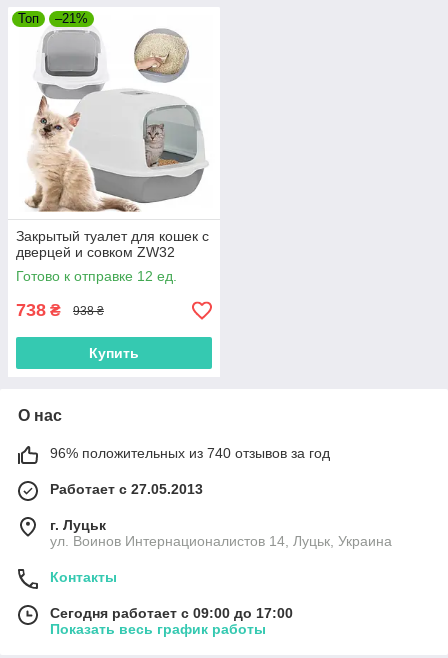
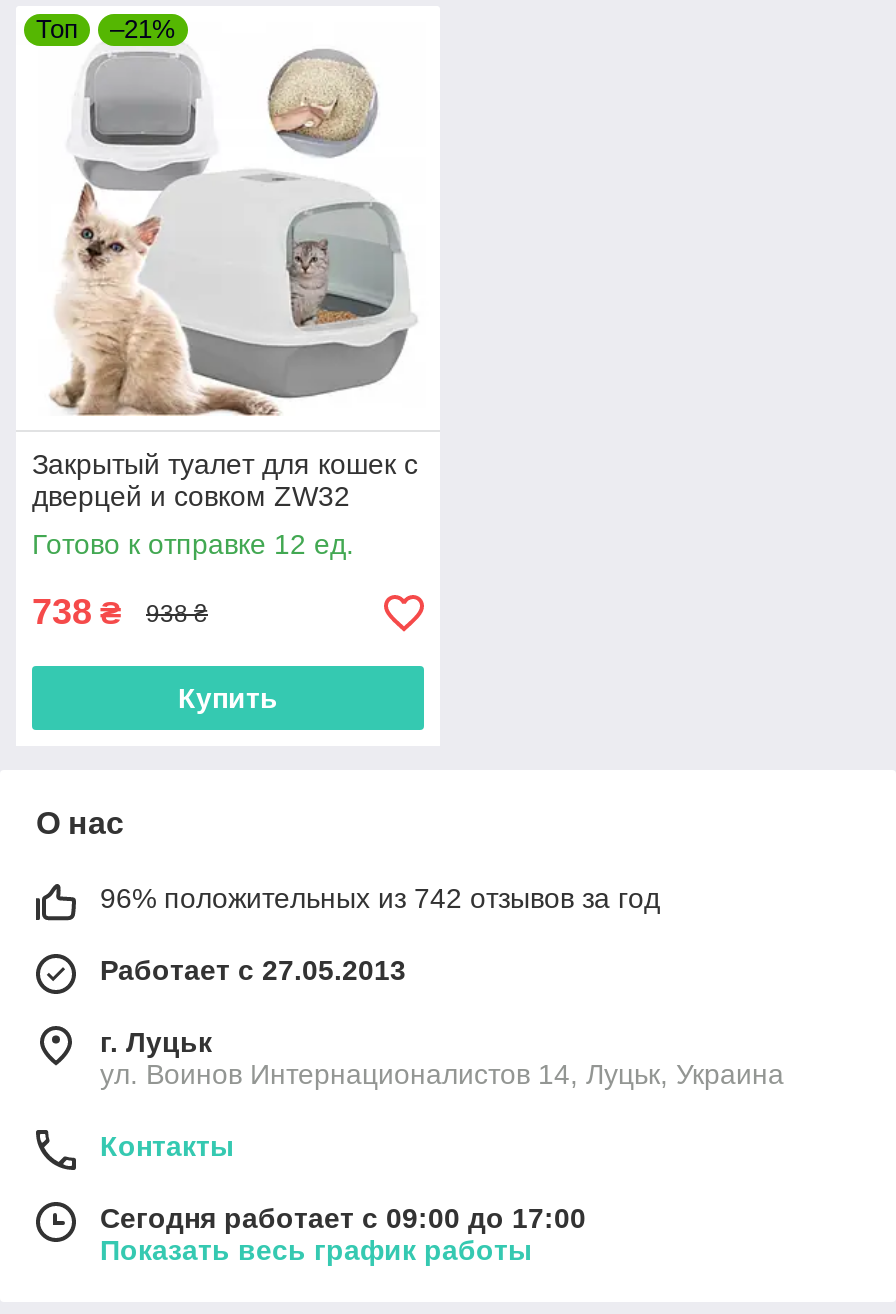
- 96% положительных из 740 отзывов за год
+ 96% положительных из 742 отзывов за год
